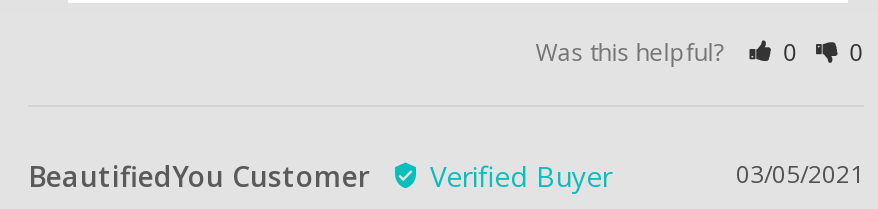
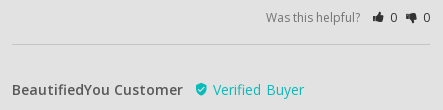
- 03/05/2021
